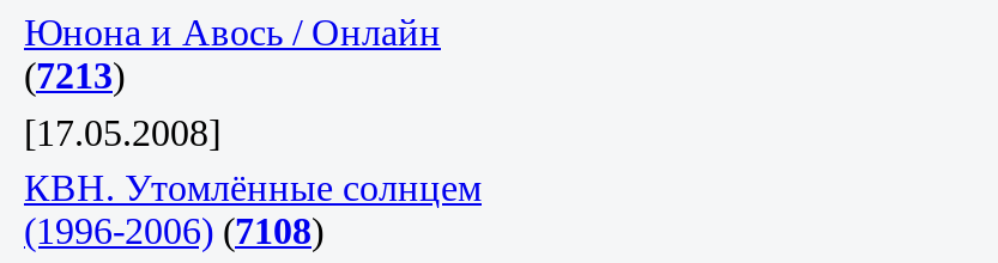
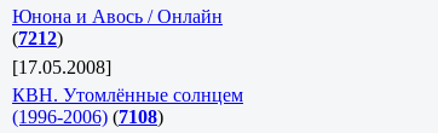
- (7213)
+ (7212)
